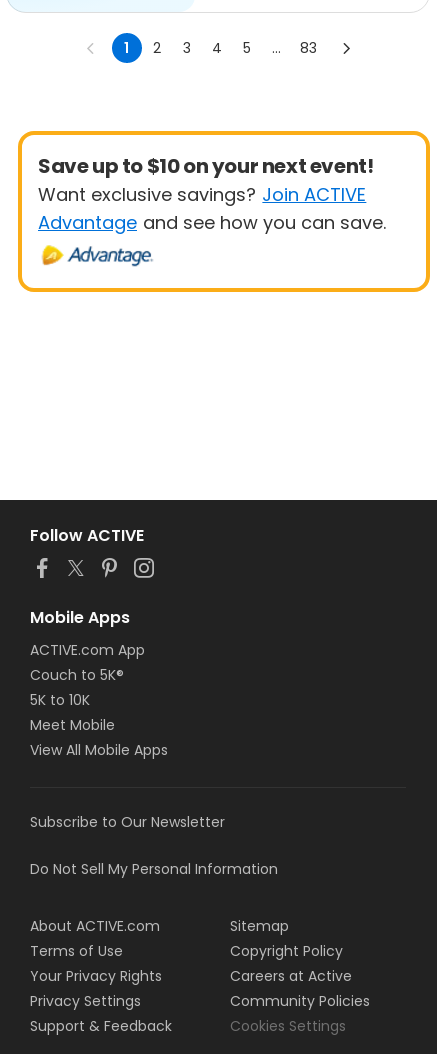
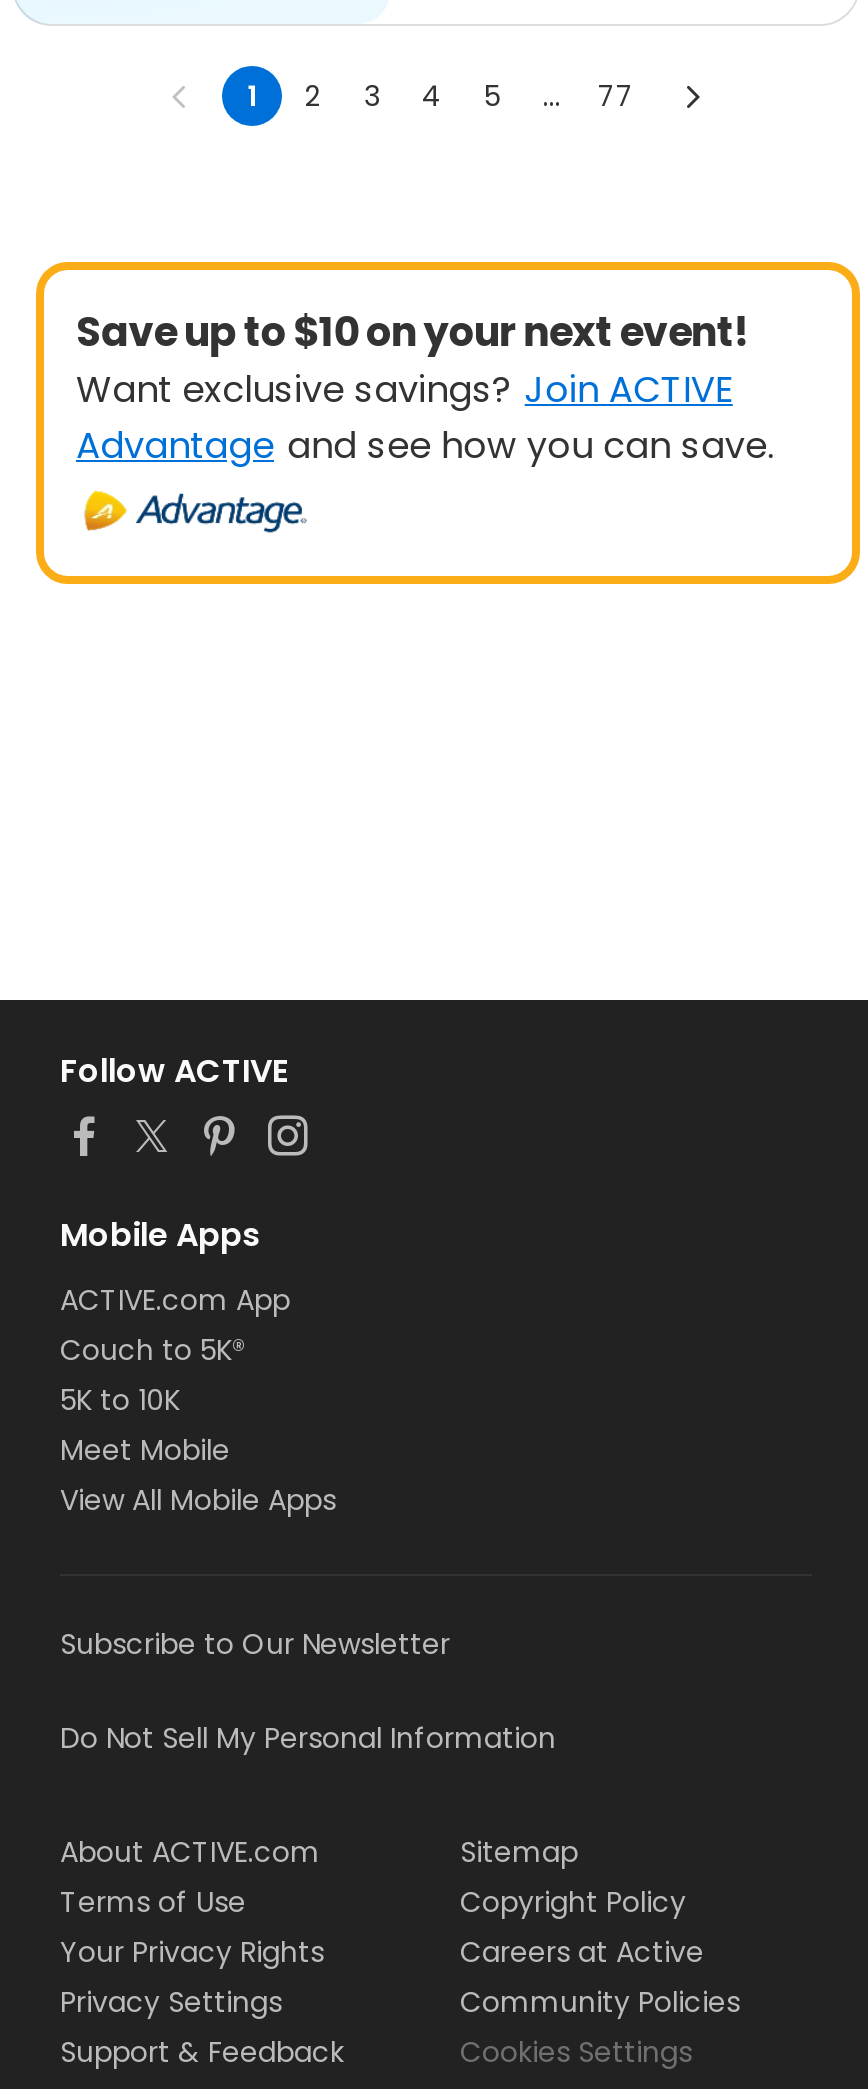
- 83
+ 77
